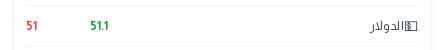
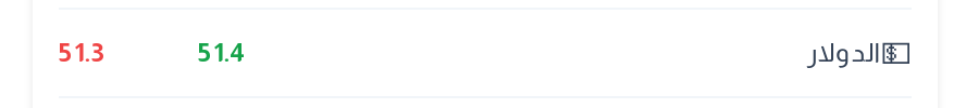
- 51
+ 51.3

- 51.1
+ 51.4
